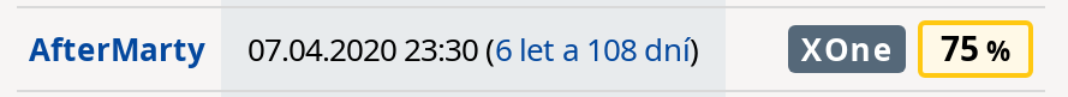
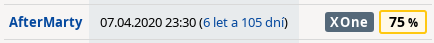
- AfterMarty 07.04.2020 23:30 (6 let a 108 dní)
+ AfterMarty 07.04.2020 23:30 (6 let a 105 dní)
